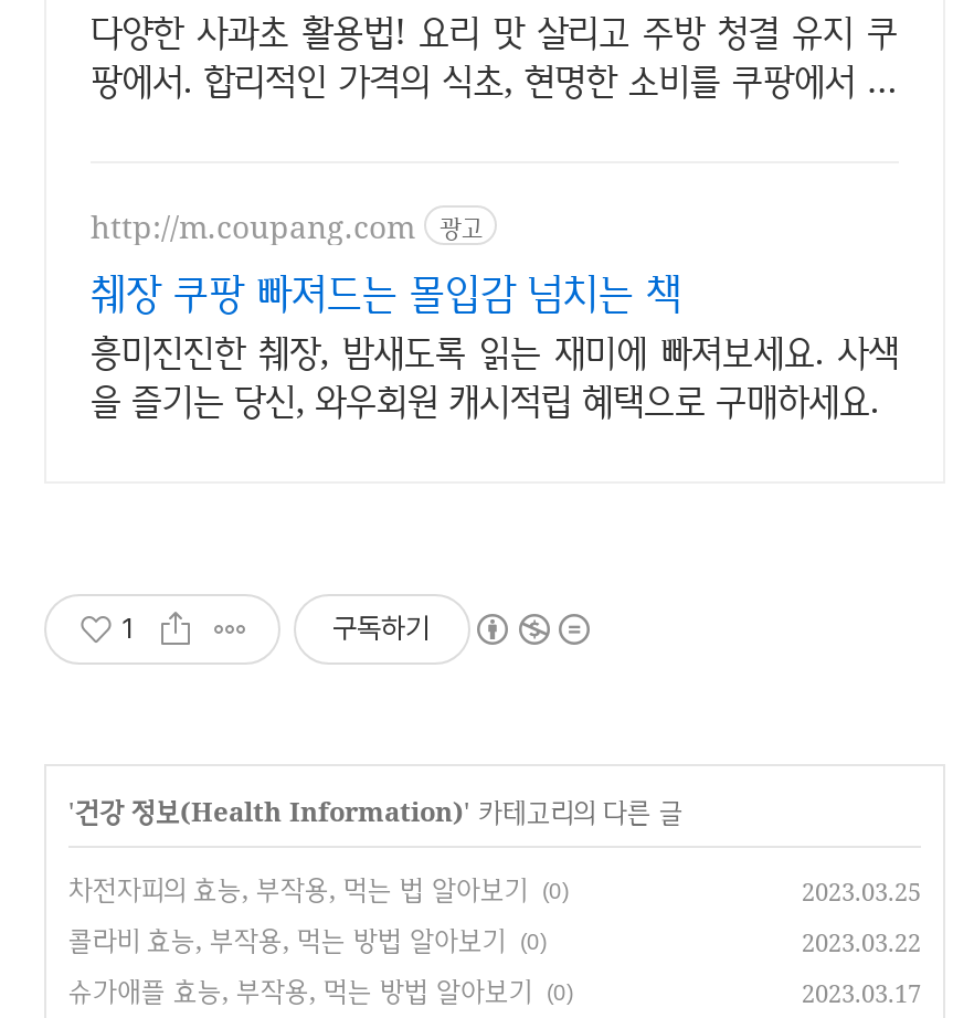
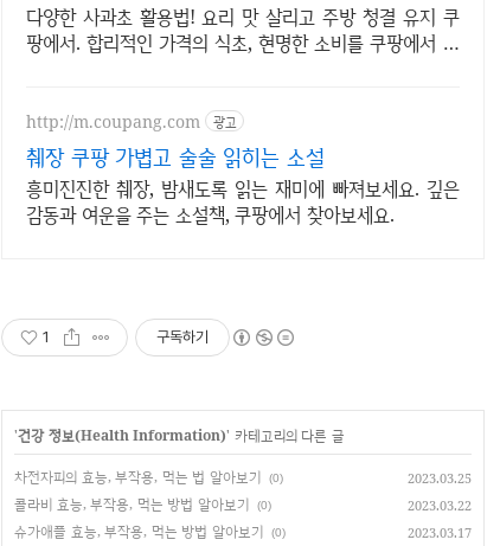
- 췌장 쿠팡 빠져드는 몰입감 넘치는 책
- 흥미진진한 췌장, 밤새도록 읽는 재미에 빠져보세요. 사색
- 을 즐기는 당신, 와우회원 캐시적립 혜택으로 구매하세요.
+ 췌장 쿠팡 가볍고 술술 읽히는 소설
+ 흥미진진한 췌장, 밤새도록 읽는 재미에 빠져보세요. 깊은
+ 감동과 여운을 주는 소설책, 쿠팡에서 찾아보세요.
